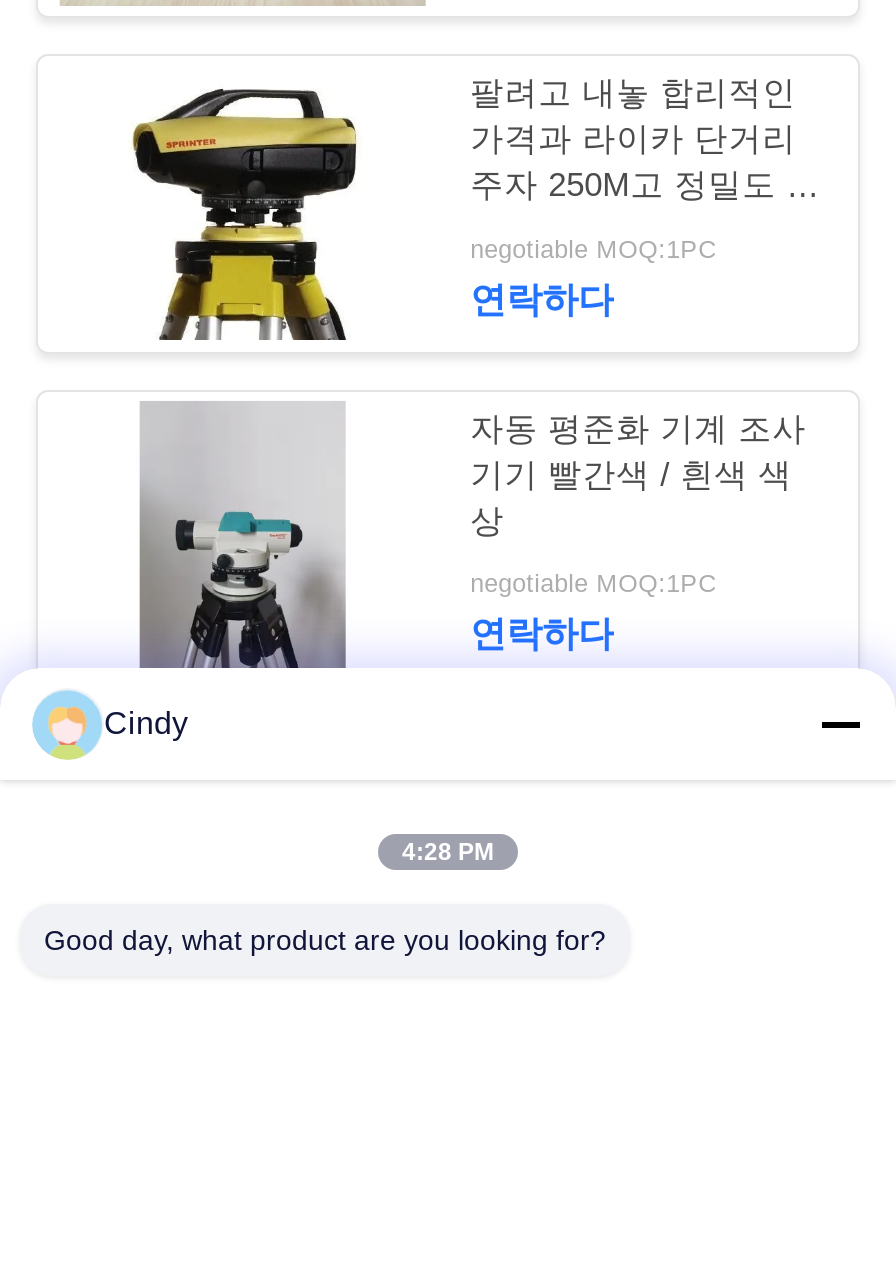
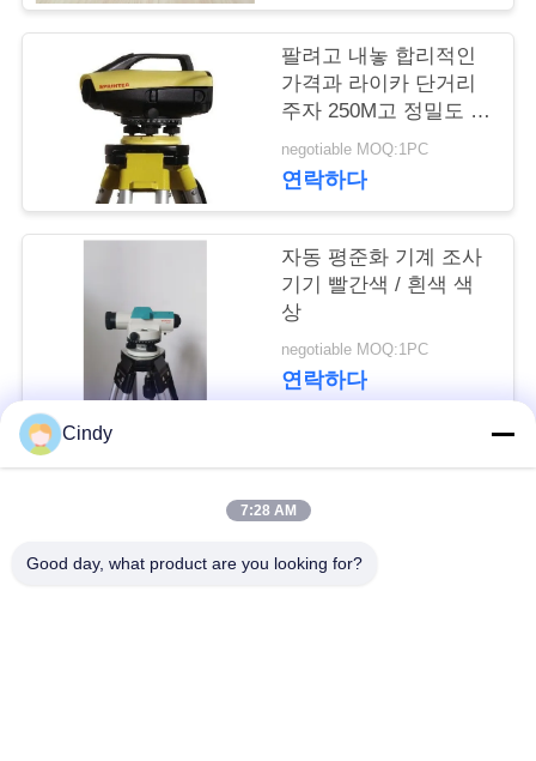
- 4:28 PM
+ 7:28 AM
